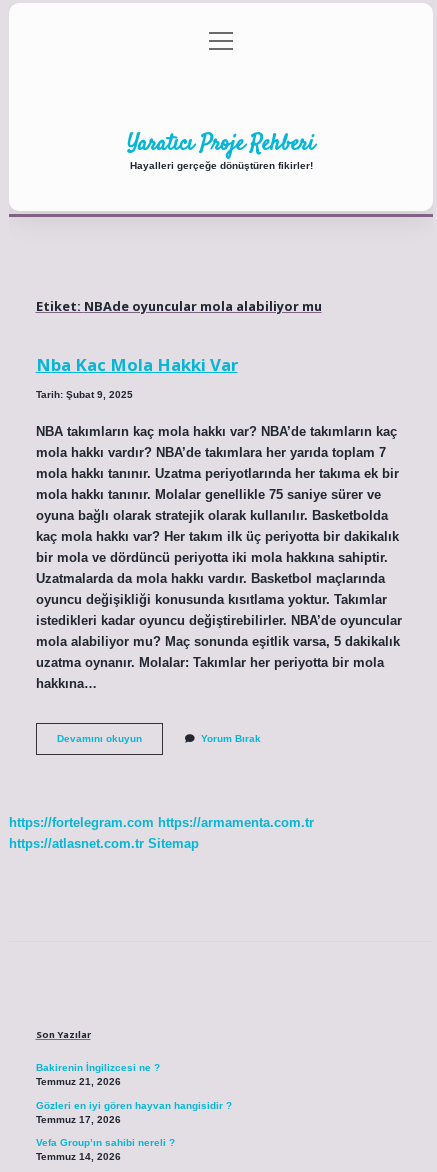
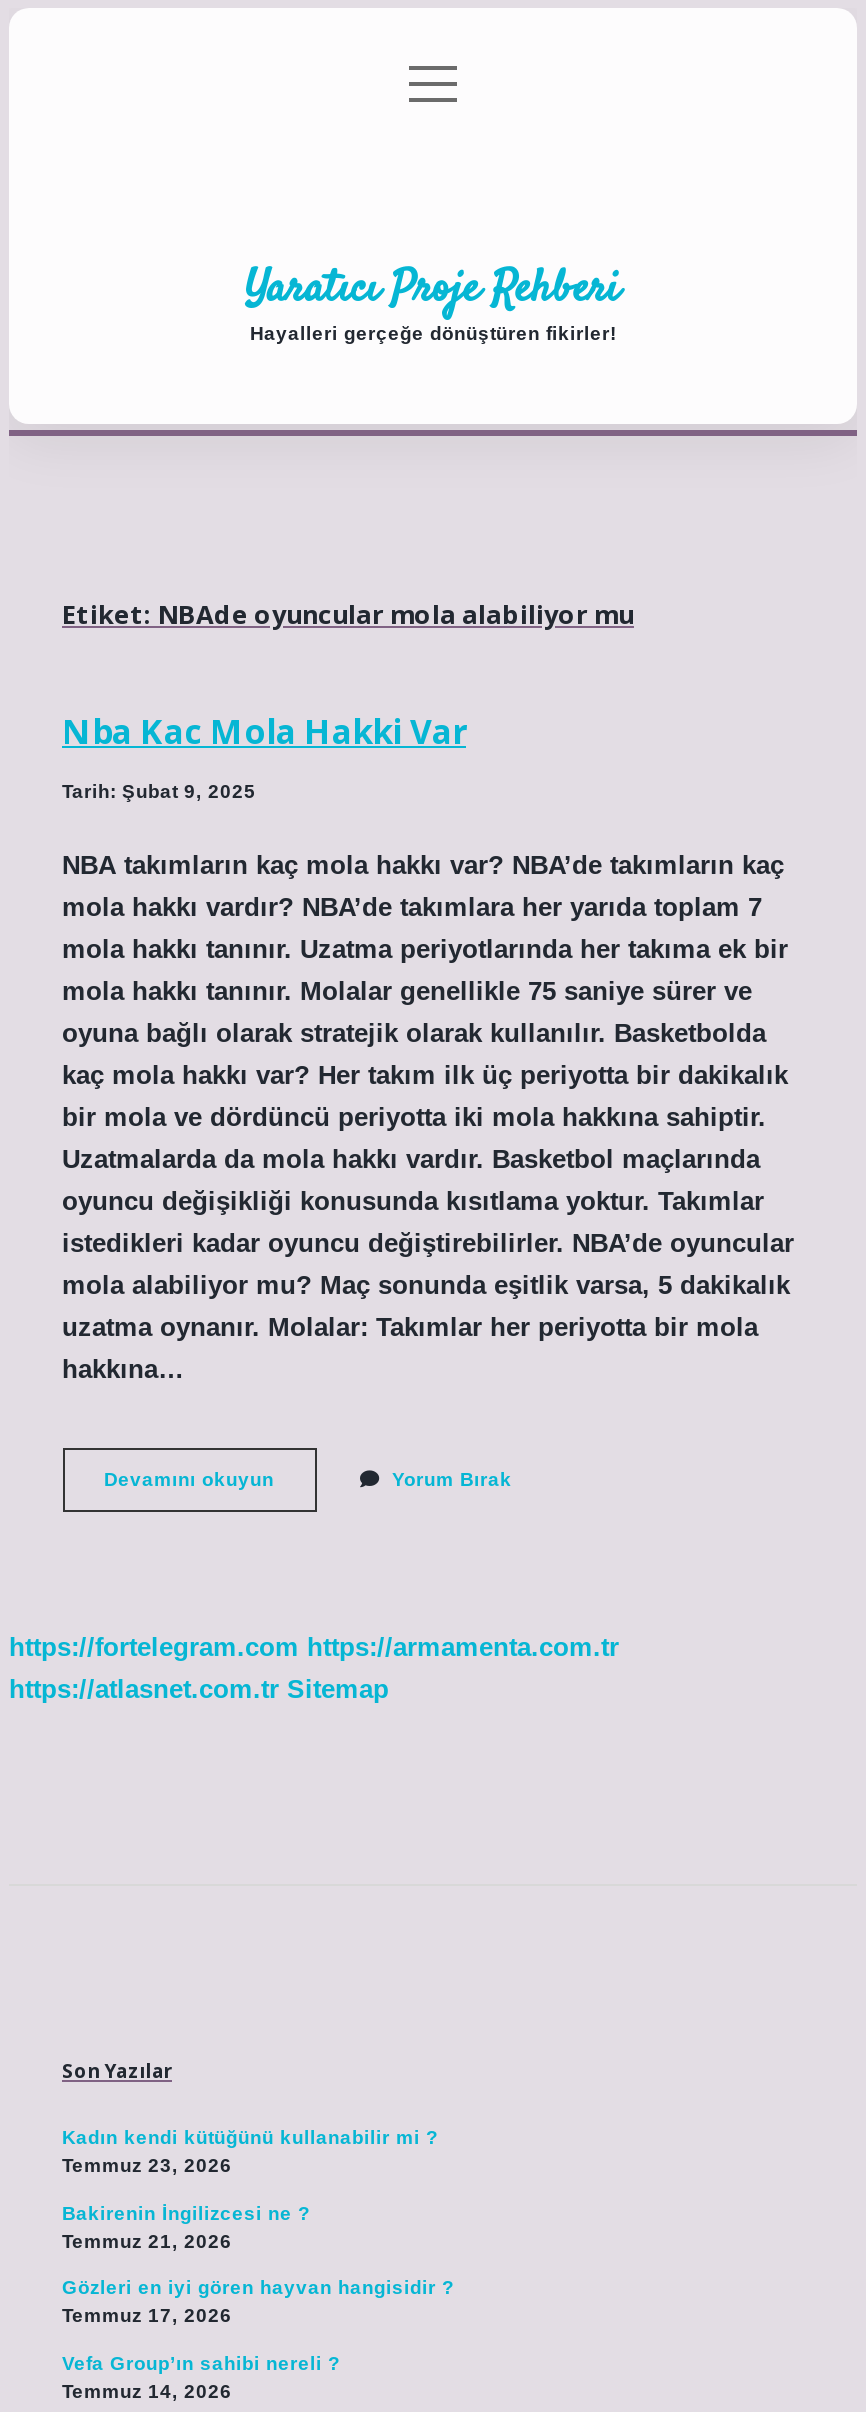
+ Kadın kendi kütüğünü kullanabilir mi ?
+ Temmuz 23, 2026
